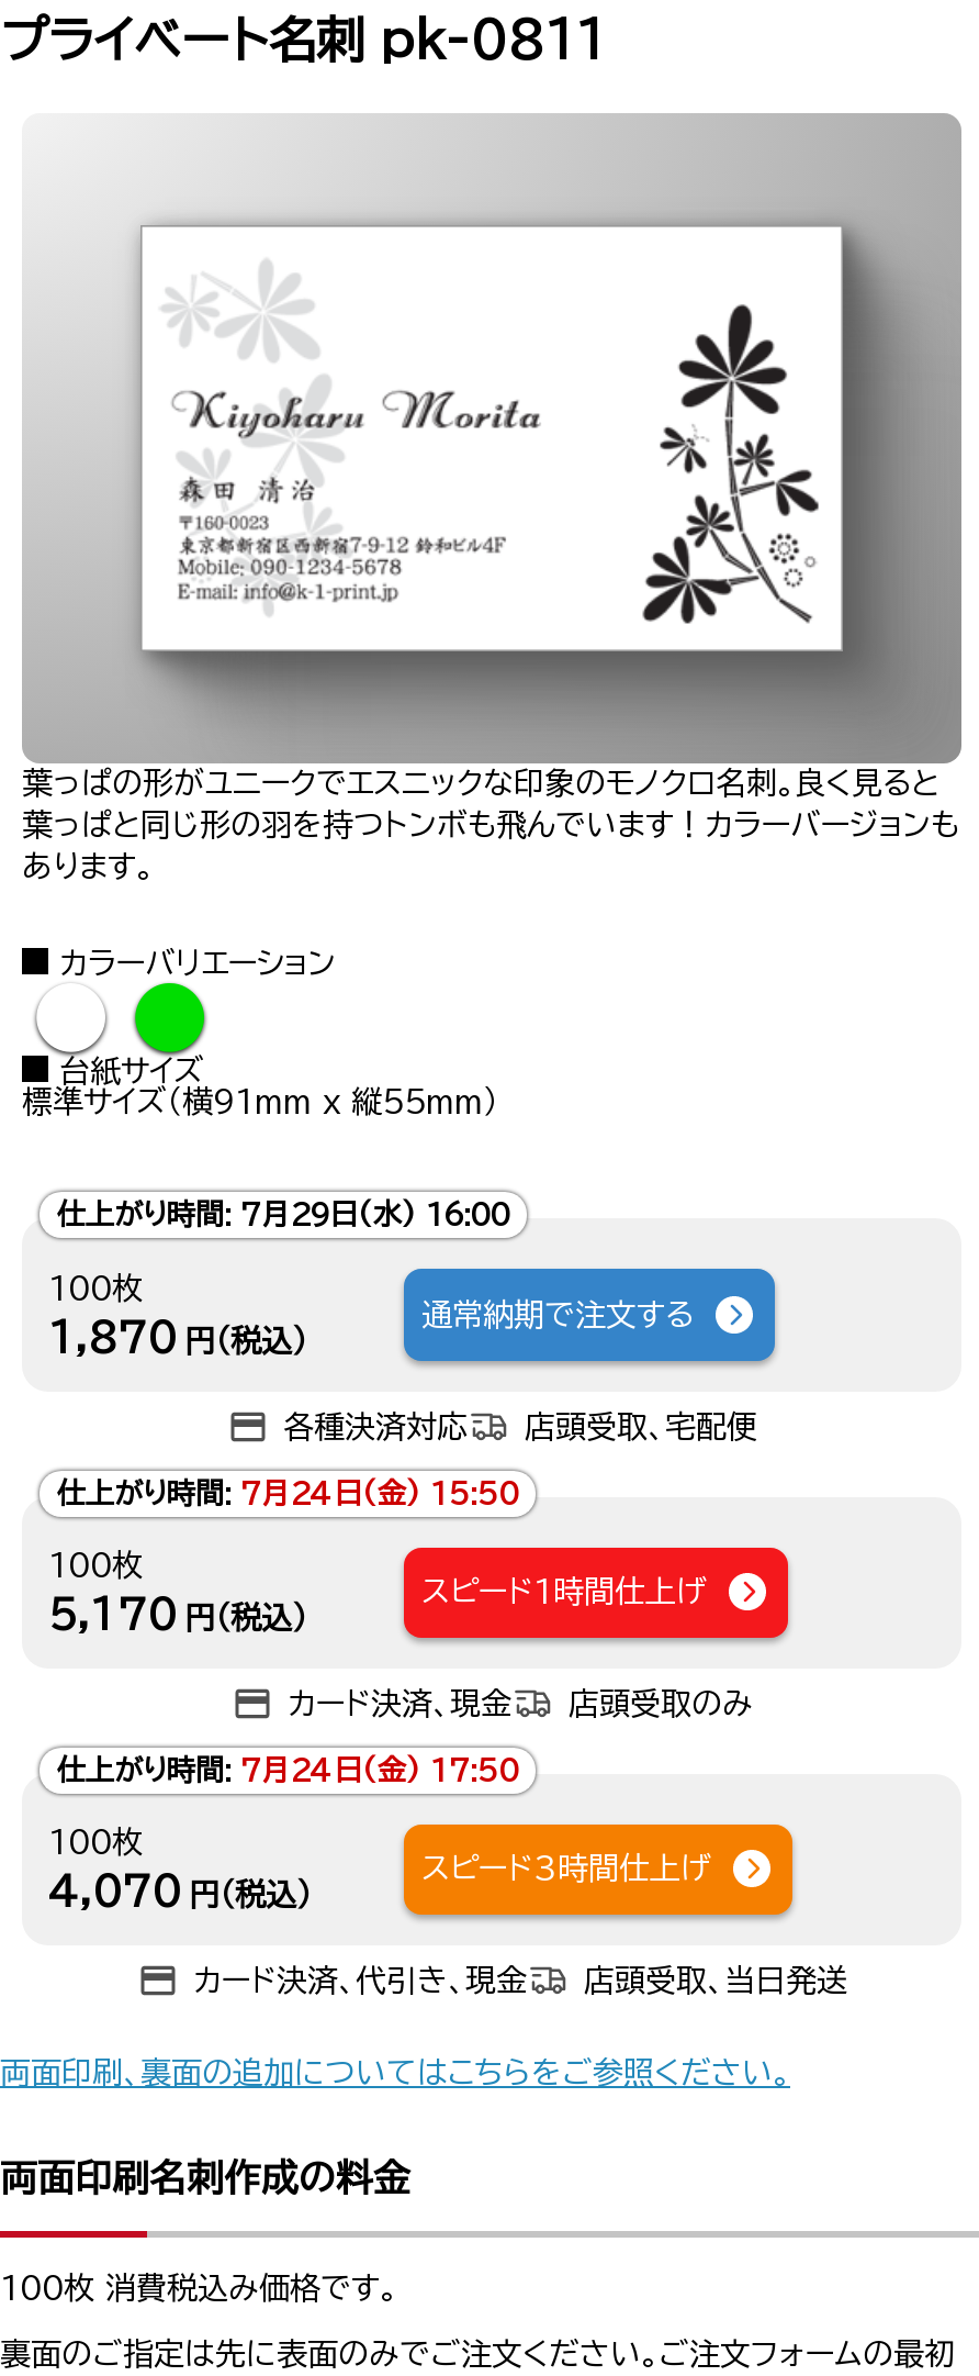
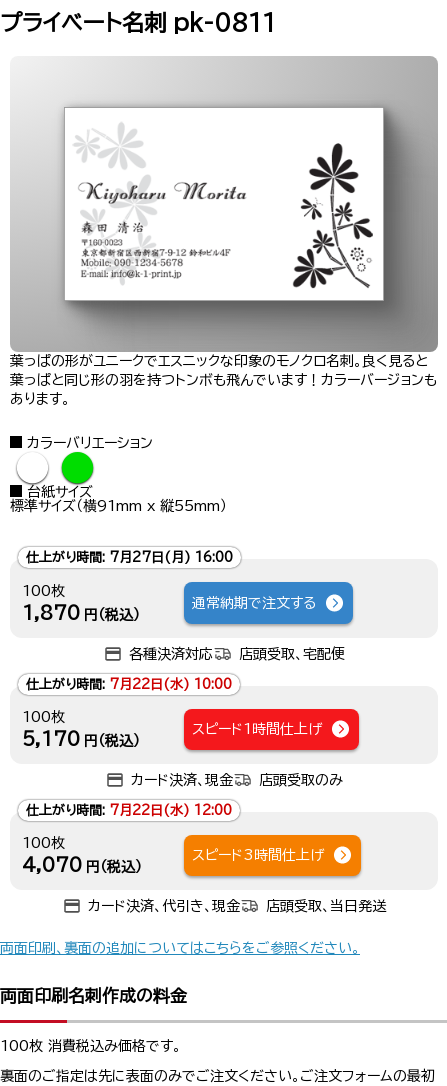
- 仕上がり時間: 7月29日(水) 16:00
+ 仕上がり時間: 7月27日(月) 16:00

- 仕上がり時間: 7月24日(金) 15:50
+ 仕上がり時間: 7月22日(水) 10:00

- 仕上がり時間: 7月24日(金) 17:50
+ 仕上がり時間: 7月22日(水) 12:00
